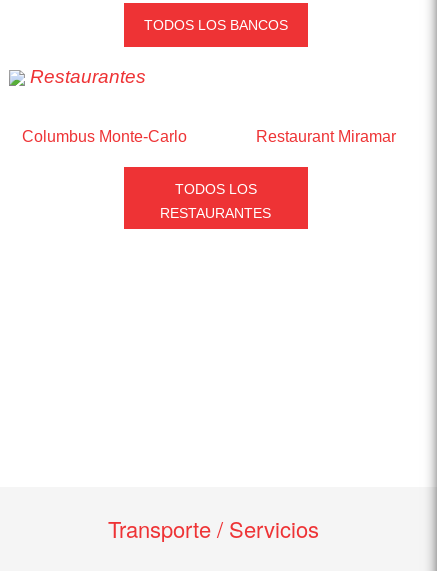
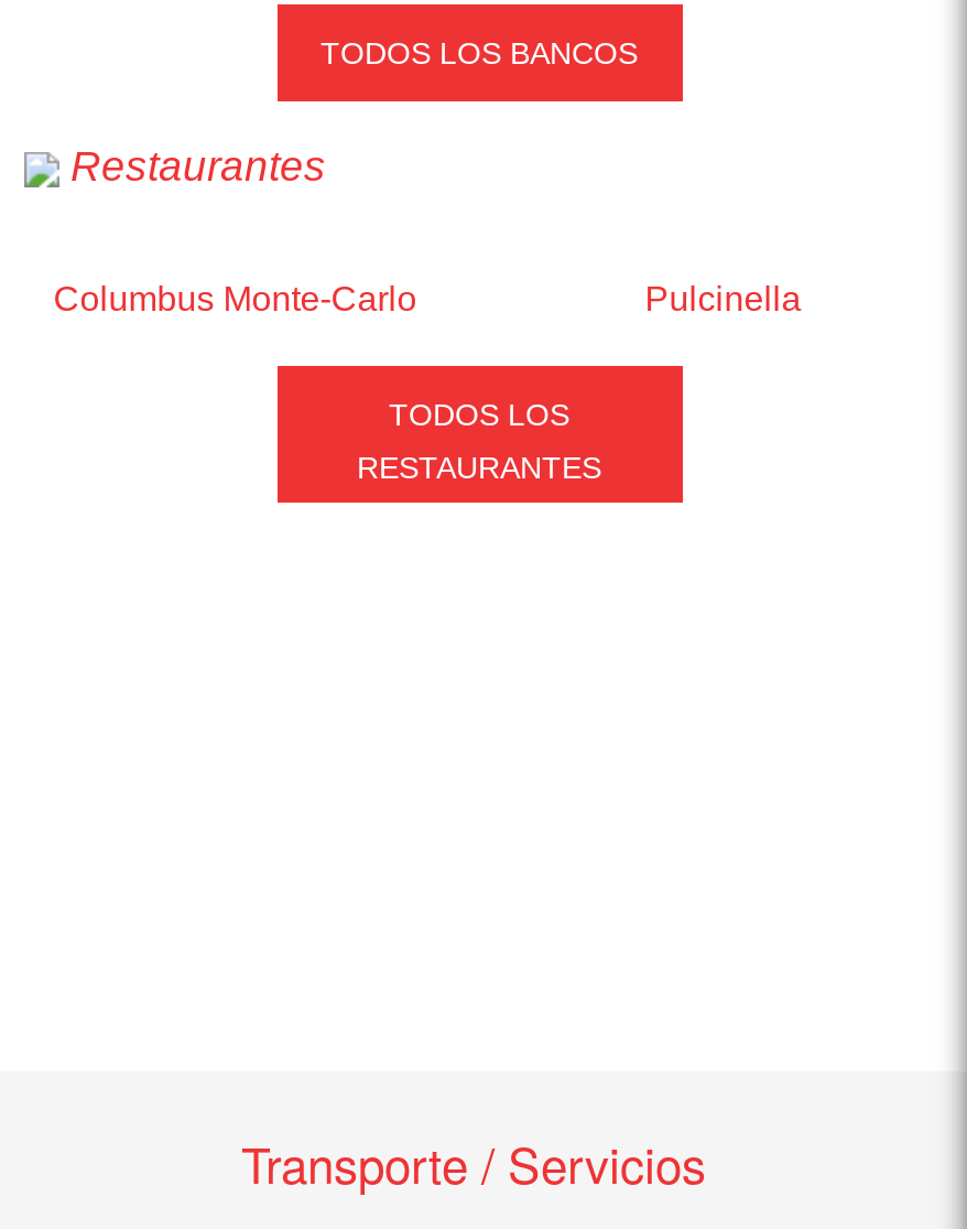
- Restaurant Miramar
+ Pulcinella
